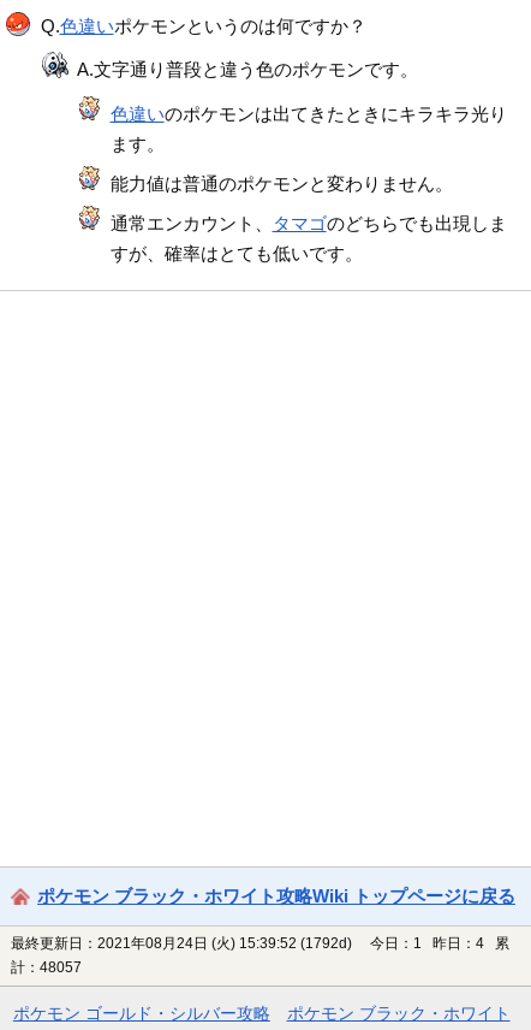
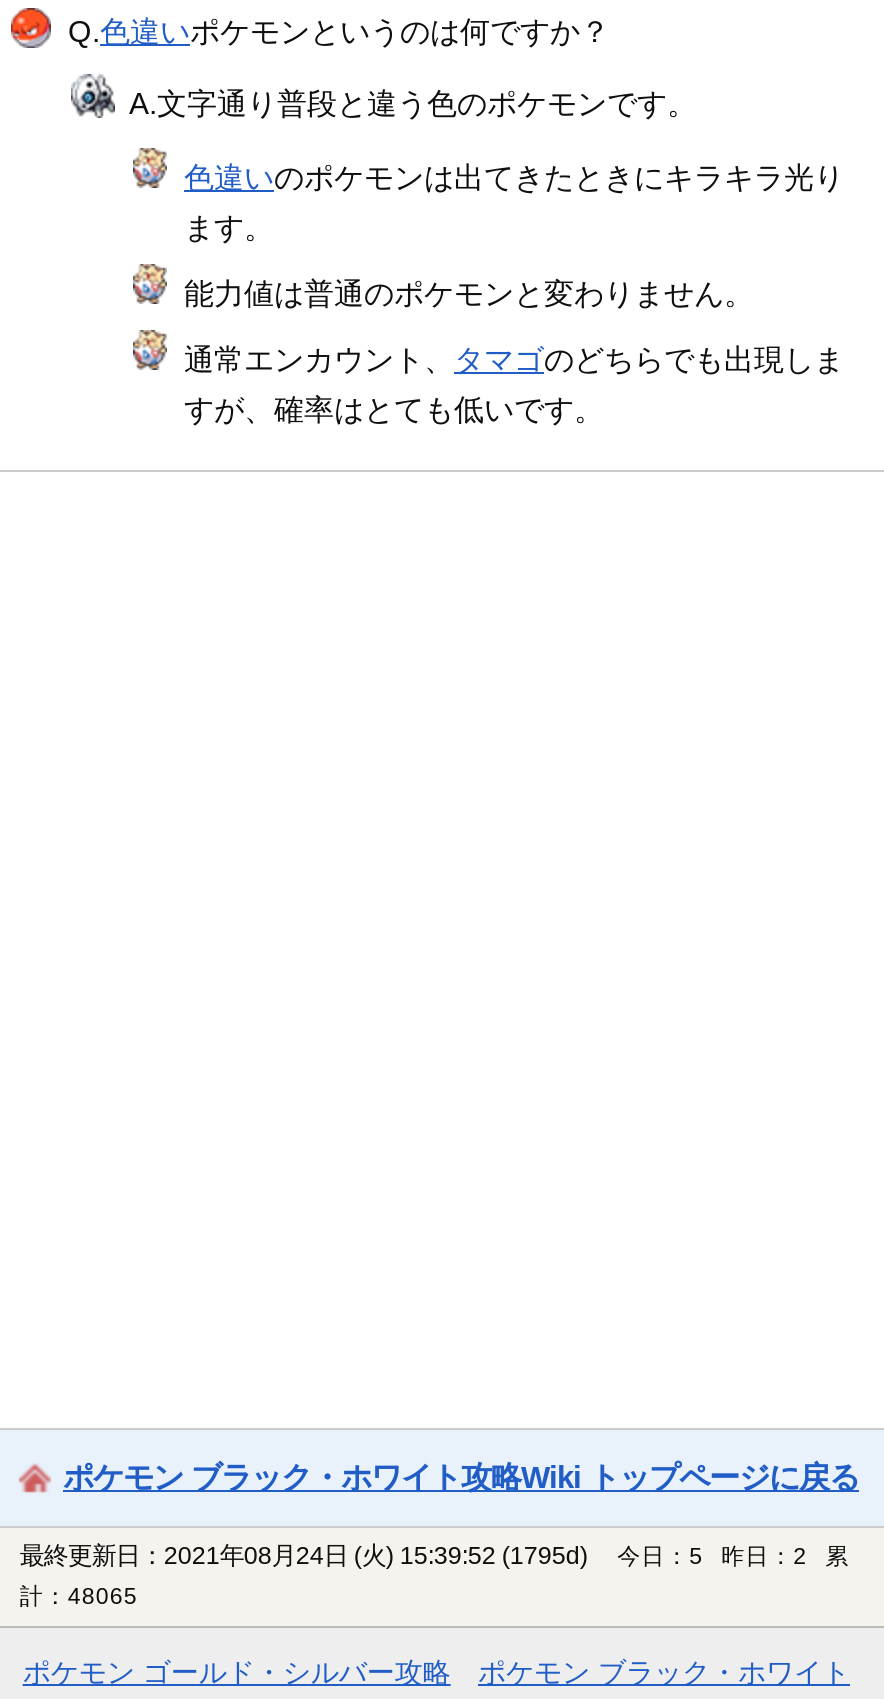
- 最終更新日：2021年08月24日 (火) 15:39:52 (1792d)
+ 最終更新日：2021年08月24日 (火) 15:39:52 (1795d)

- 今日：1 昨日：4 累
+ 今日：5 昨日：2 累

- 計：48057
+ 計：48065
